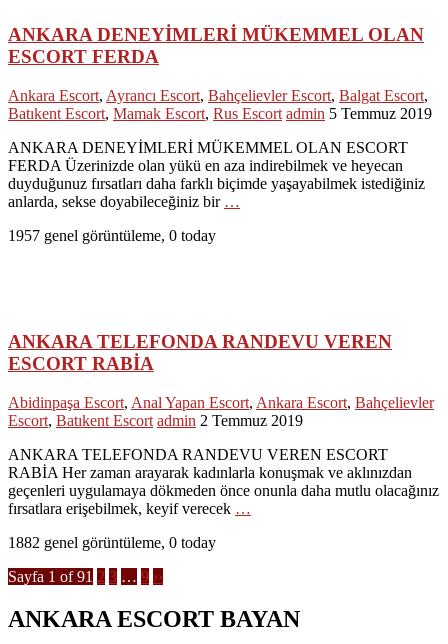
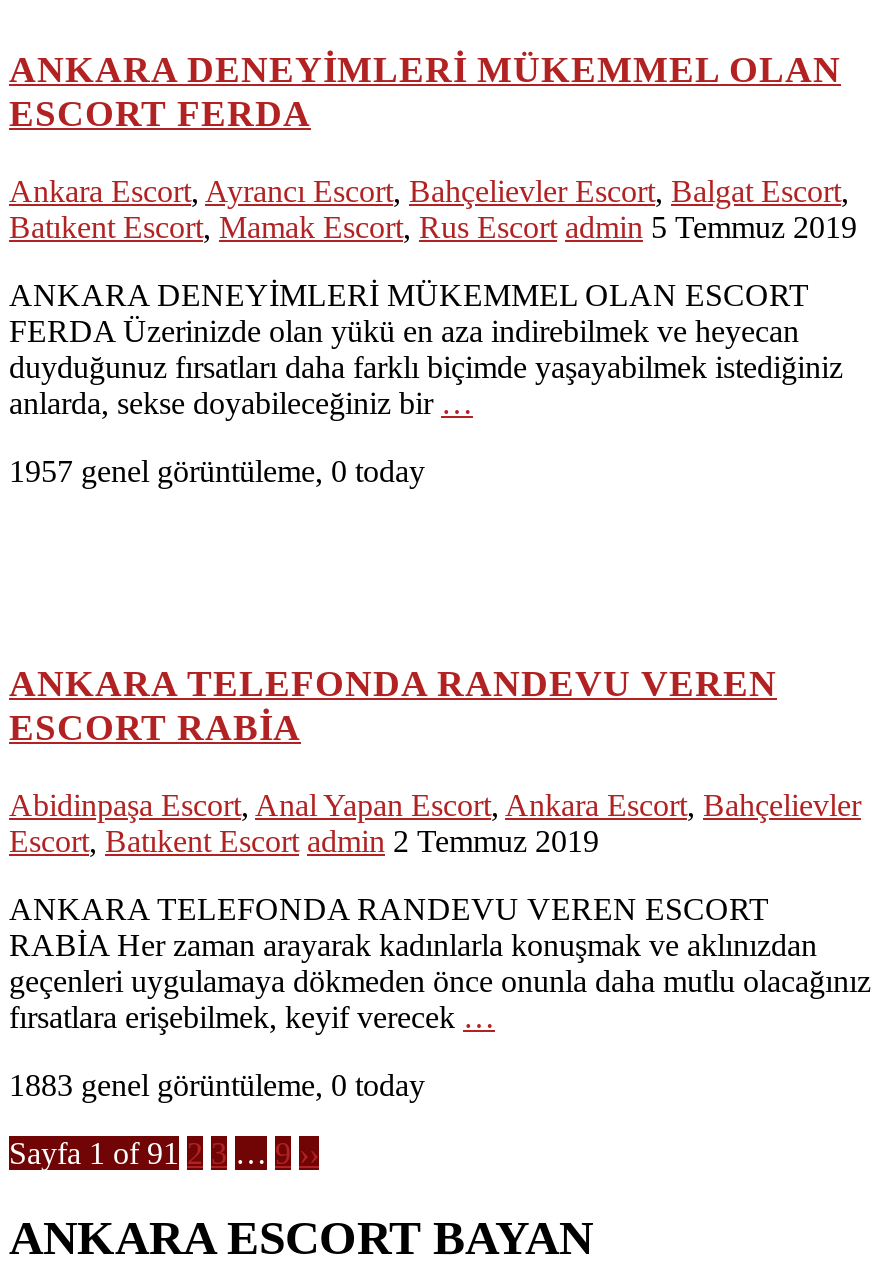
- 1882 genel görüntüleme, 0 today
+ 1883 genel görüntüleme, 0 today
